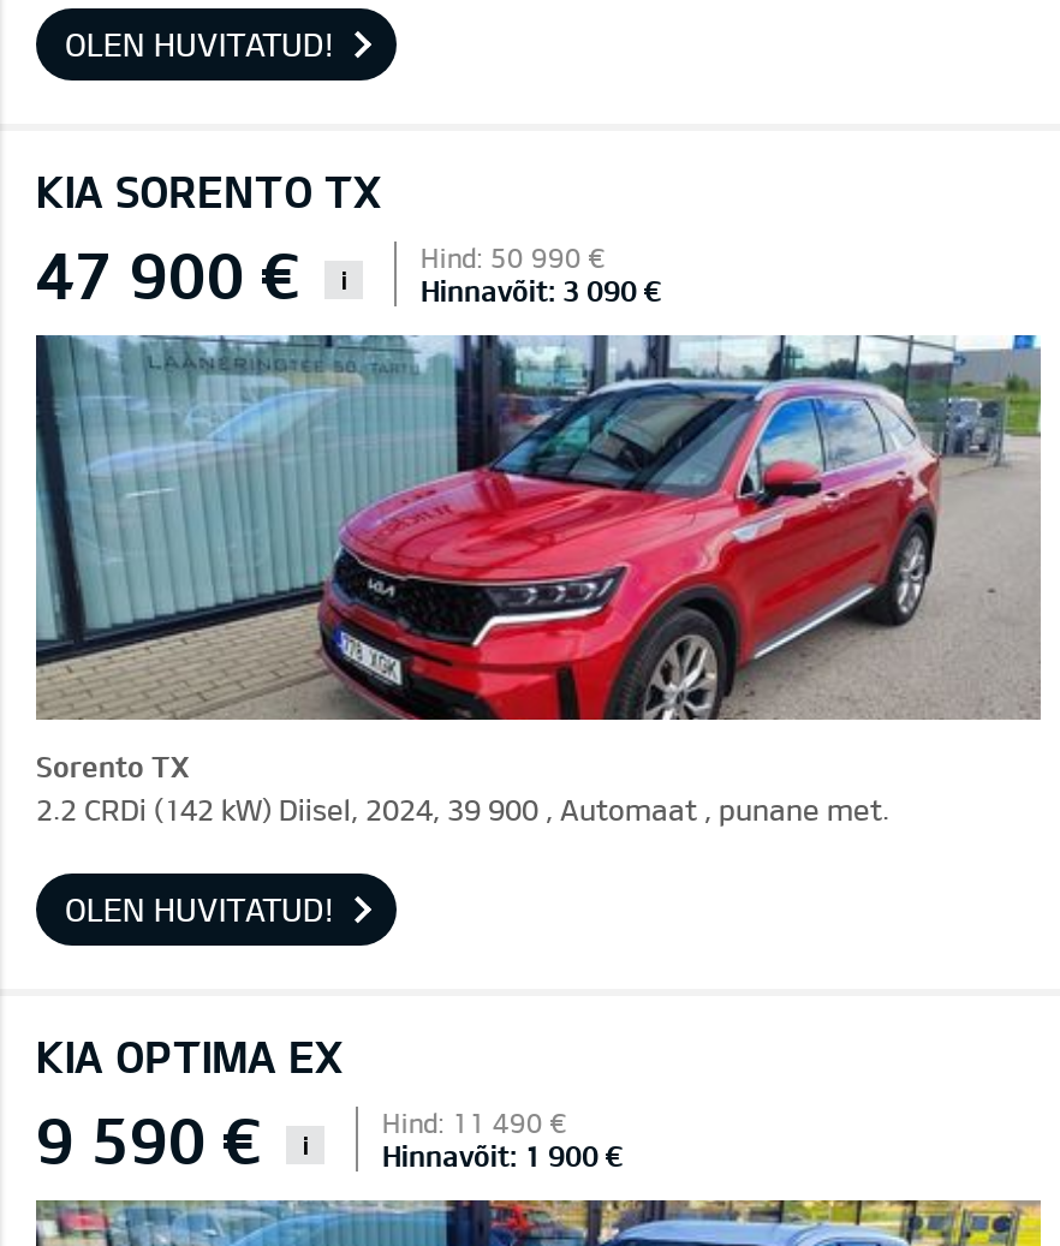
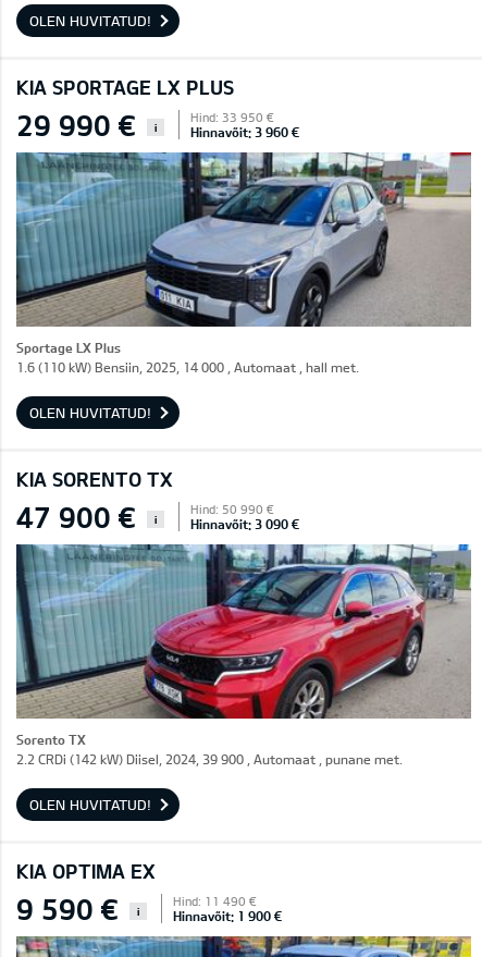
+ [image]
+ Sportage LX Plus
+ 1.6 (110 kW) Bensiin, 2025, 14 000 , Automaat , hall met.
+ OLEN HUVITATUD!

+ KIA SPORTAGE LX PLUS
+ 29 990 €
+ Hind: 33 950 €
+ Hinnavõit: 3 960 €
